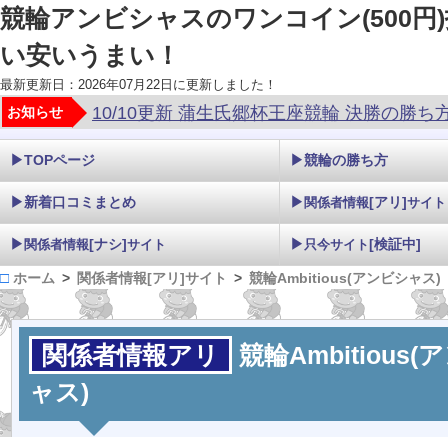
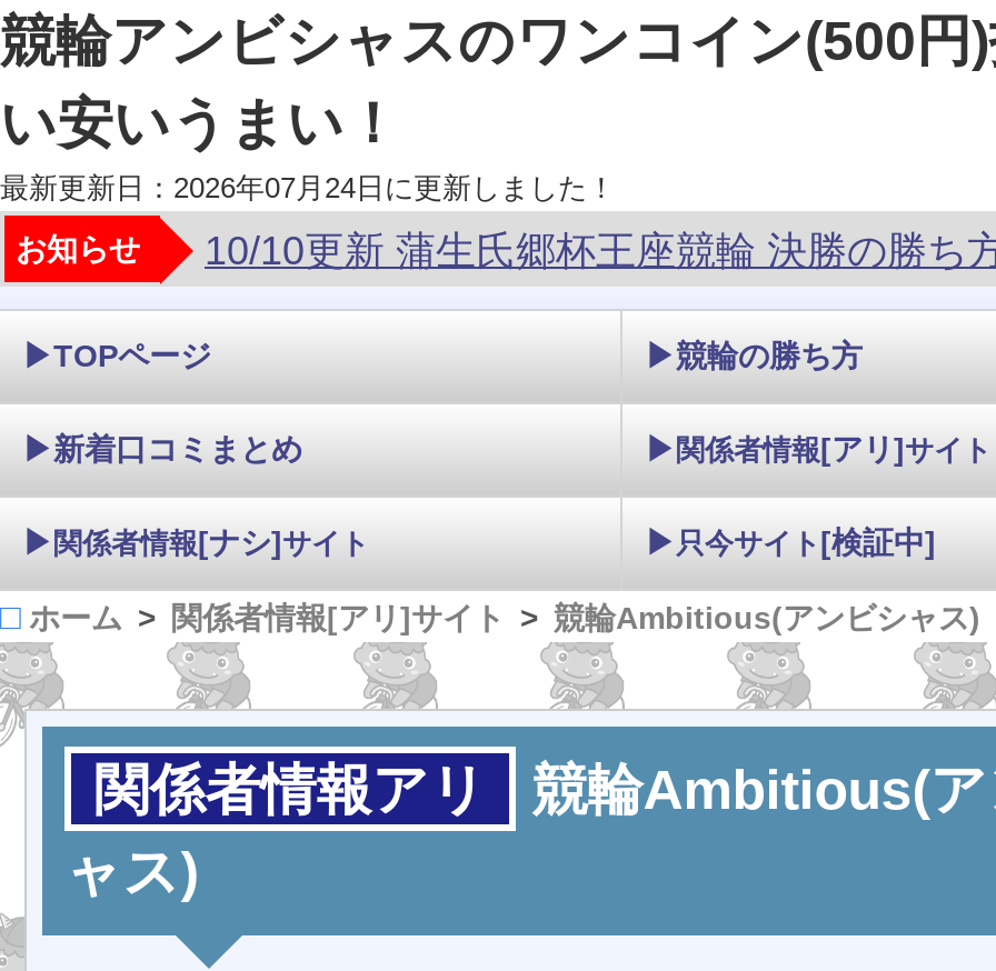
- 最新更新日：2026年07月22日に更新しました！
+ 最新更新日：2026年07月24日に更新しました！
